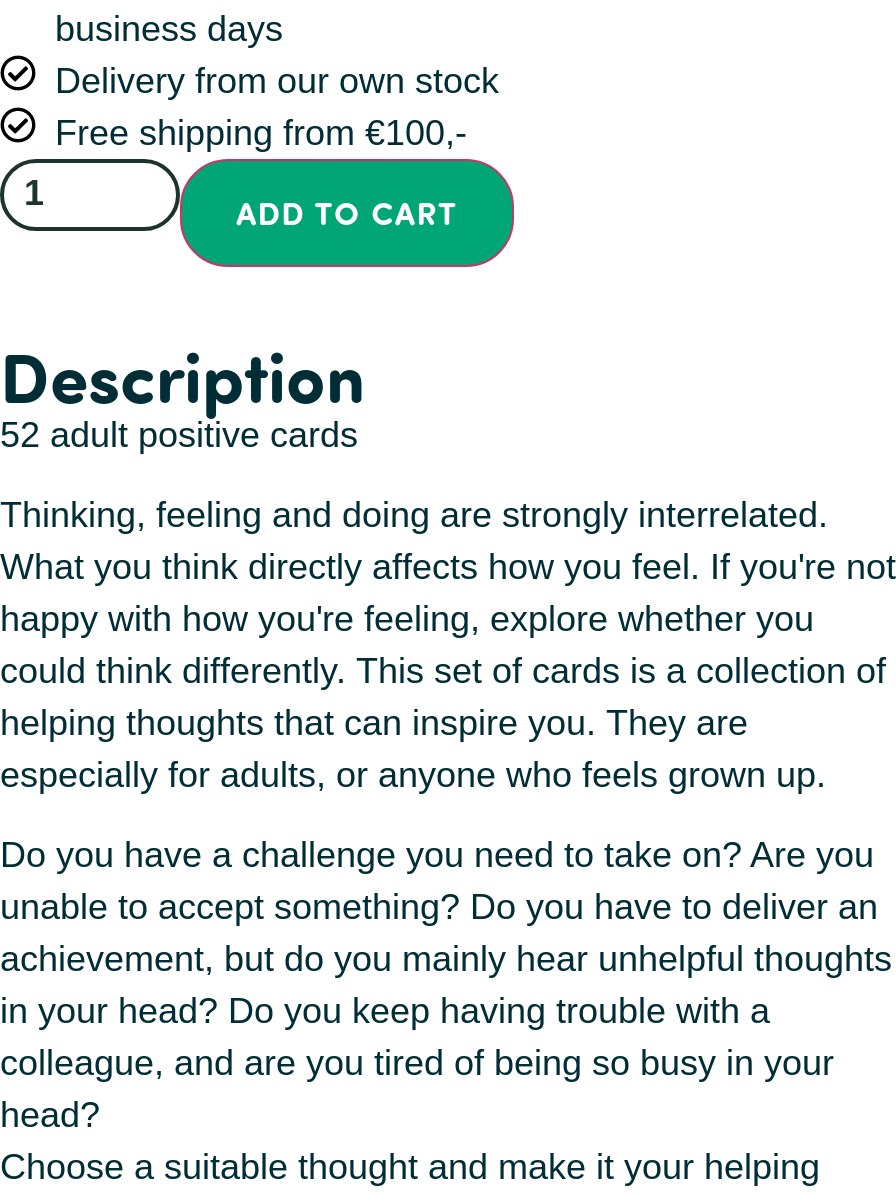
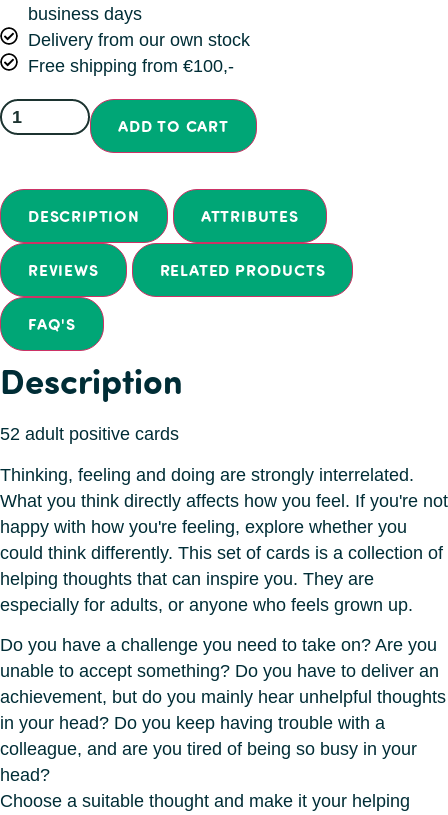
+ [image]
+ DESCRIPTION
+ ATTRIBUTES
+ REVIEWS
+ RELATED PRODUCTS
+ FAQ'S
